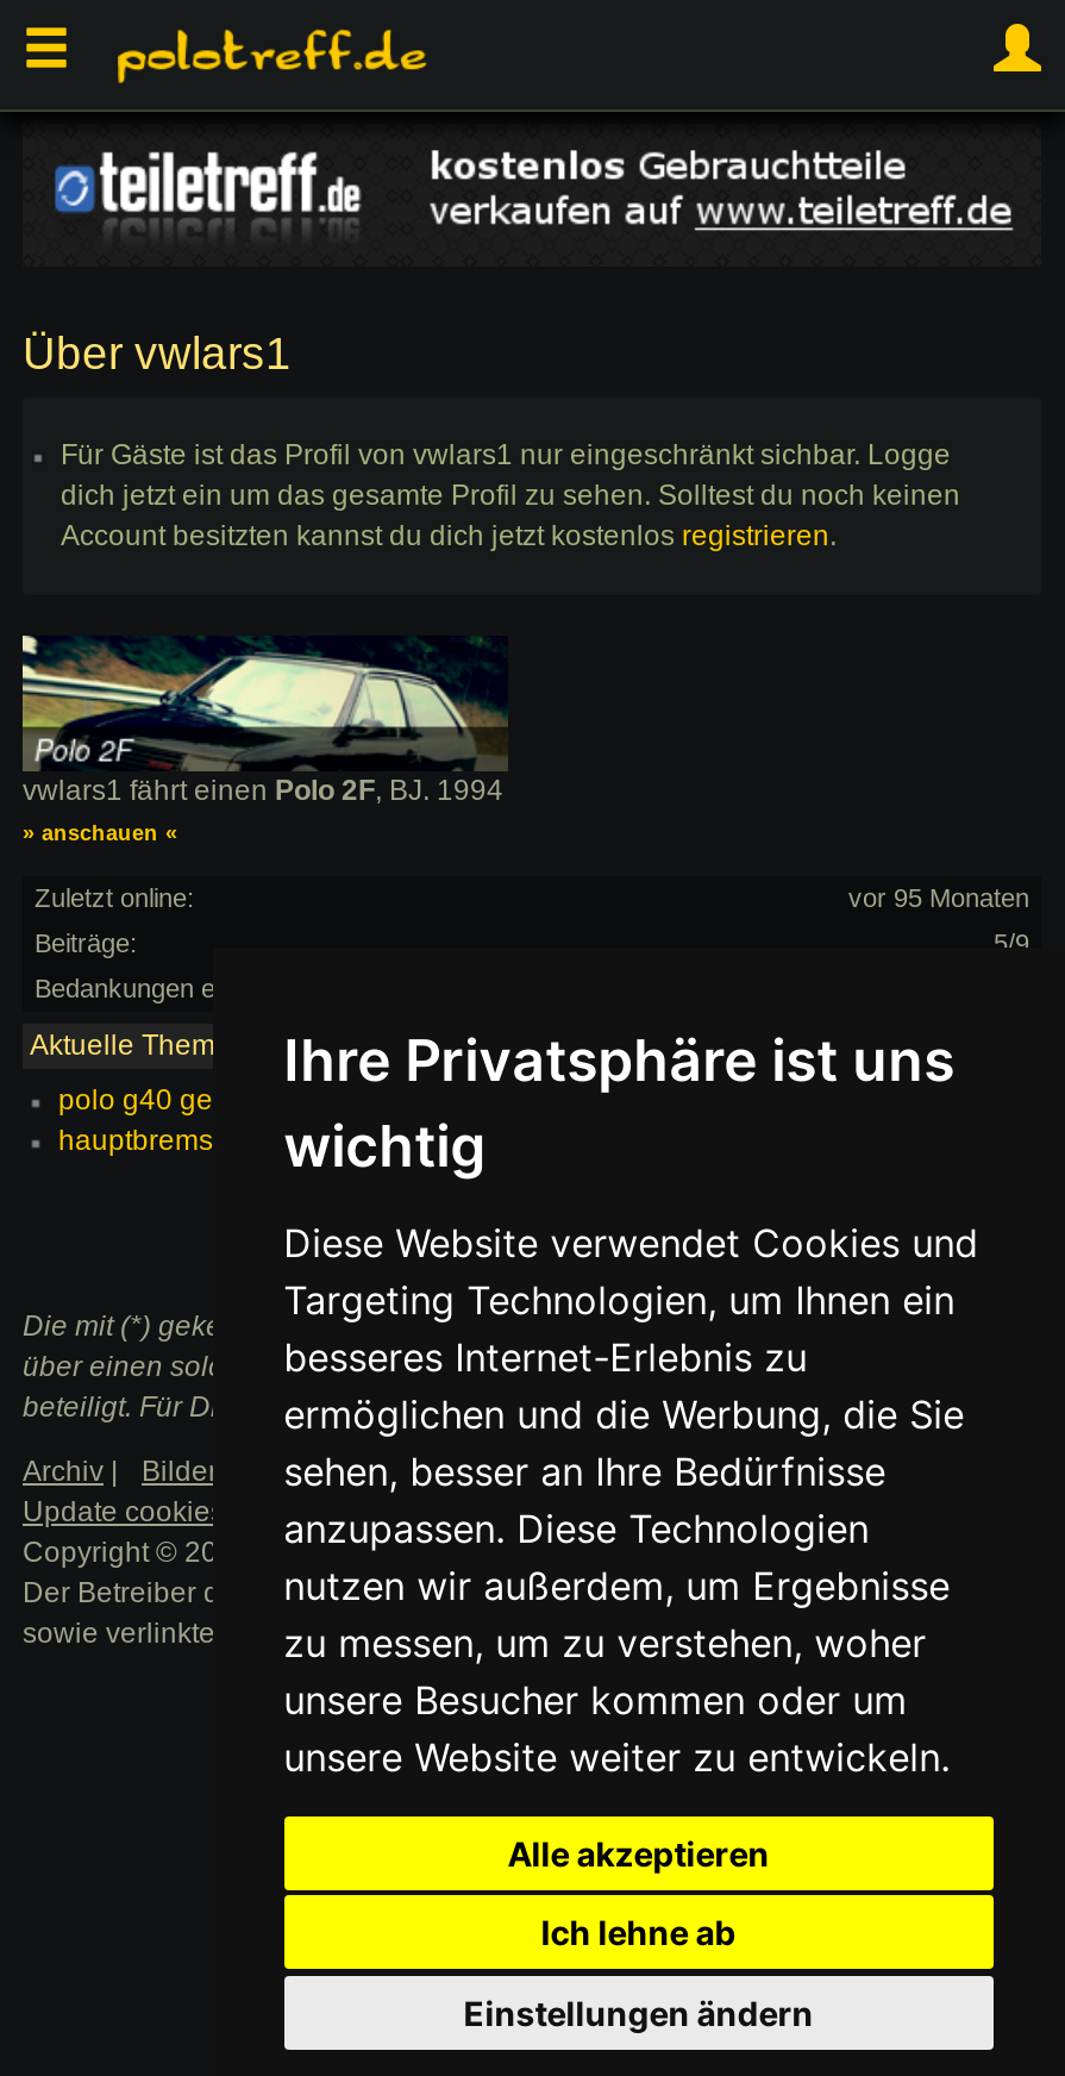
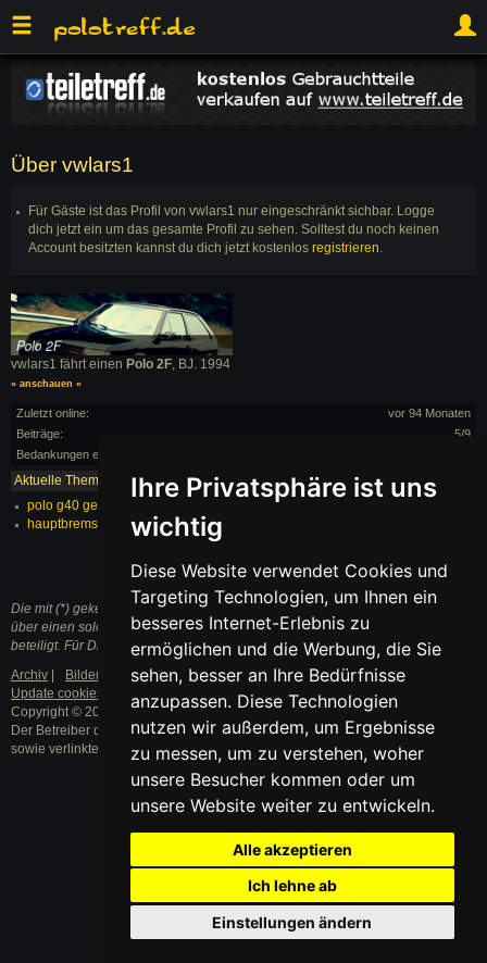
- vor 95 Monaten
+ vor 94 Monaten
